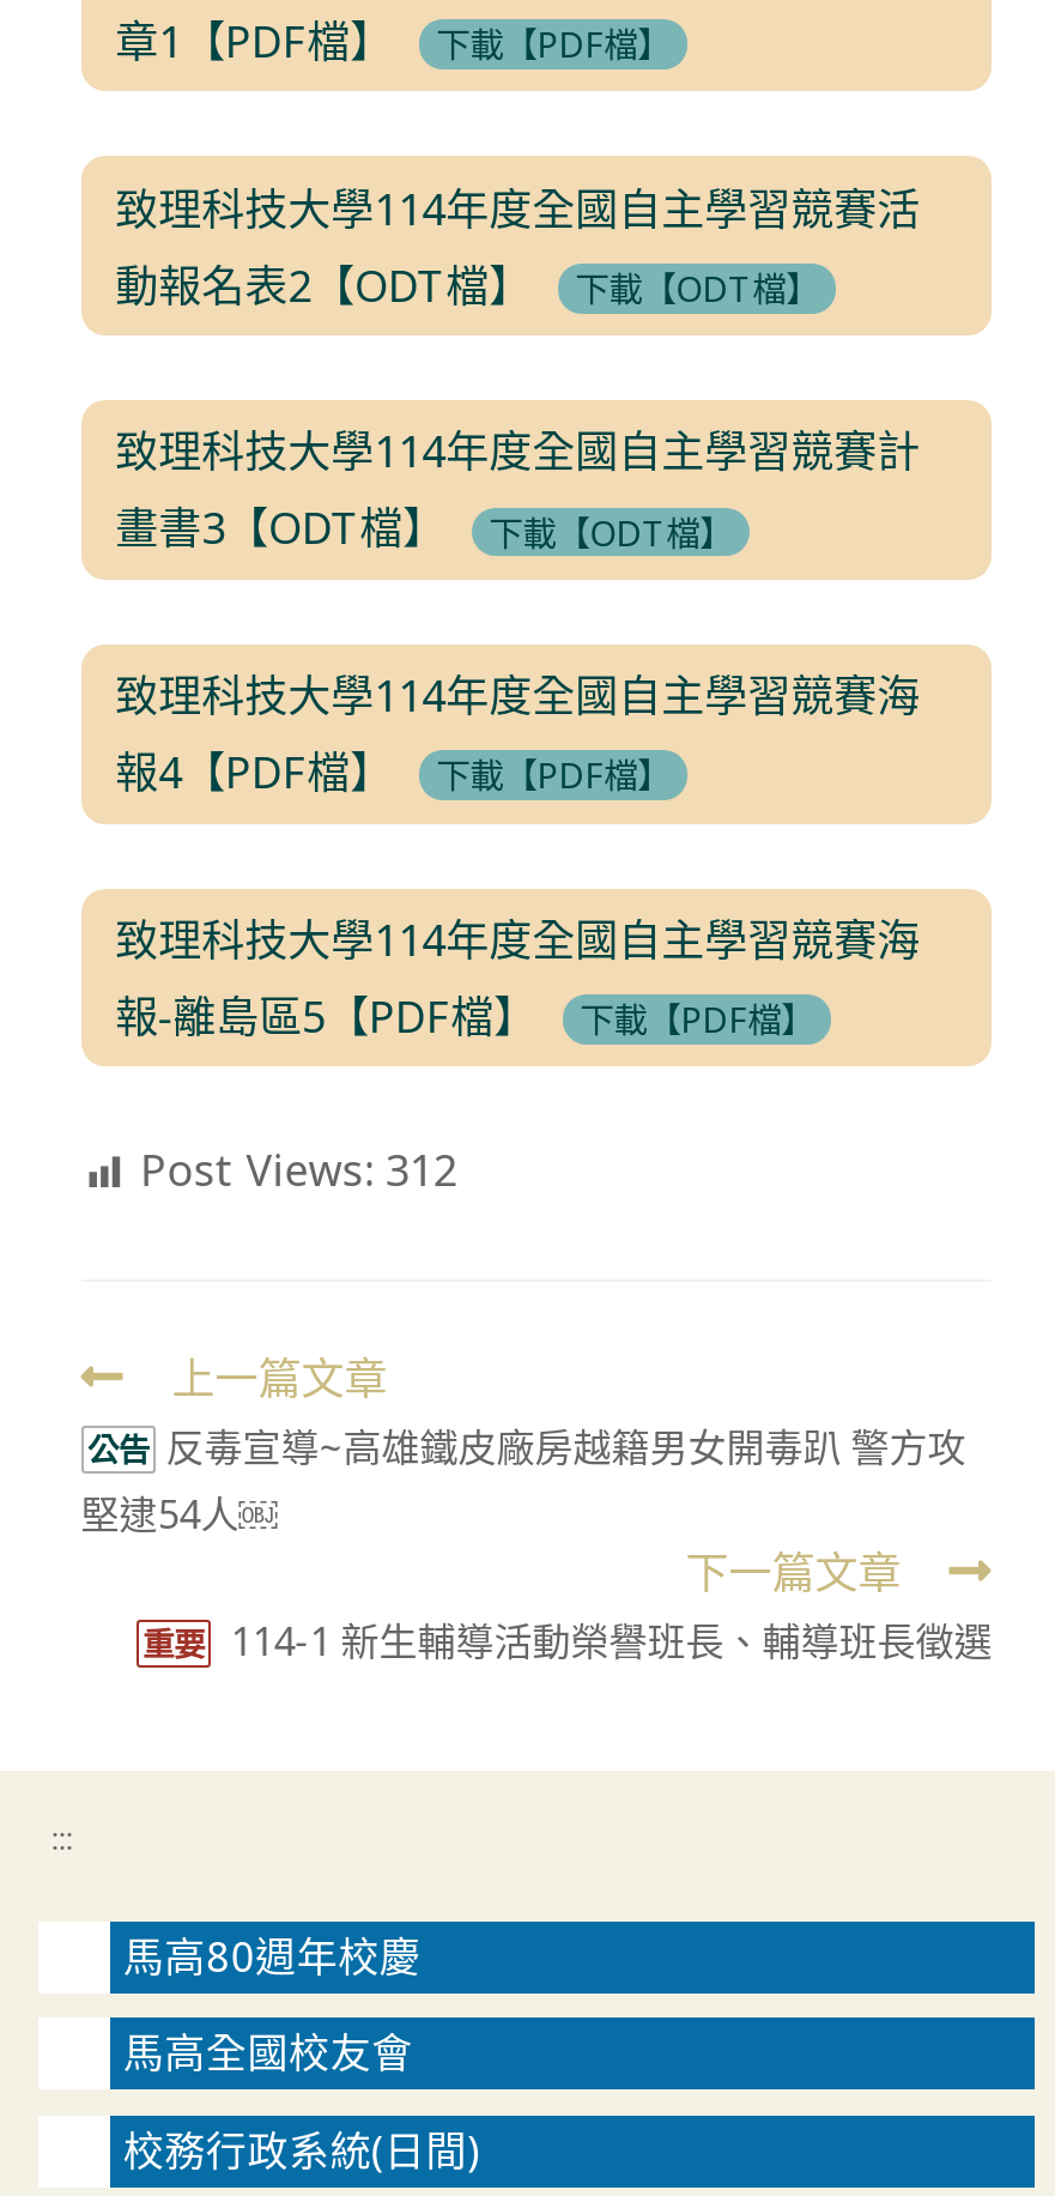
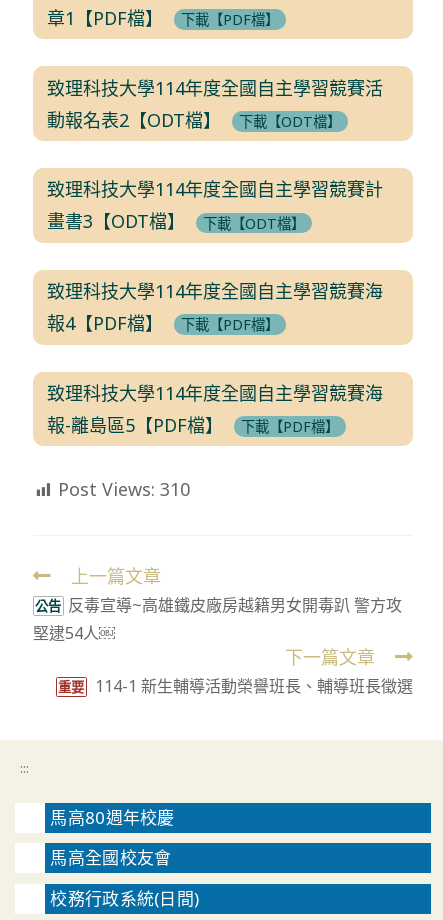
- Post Views: 312
+ Post Views: 310
